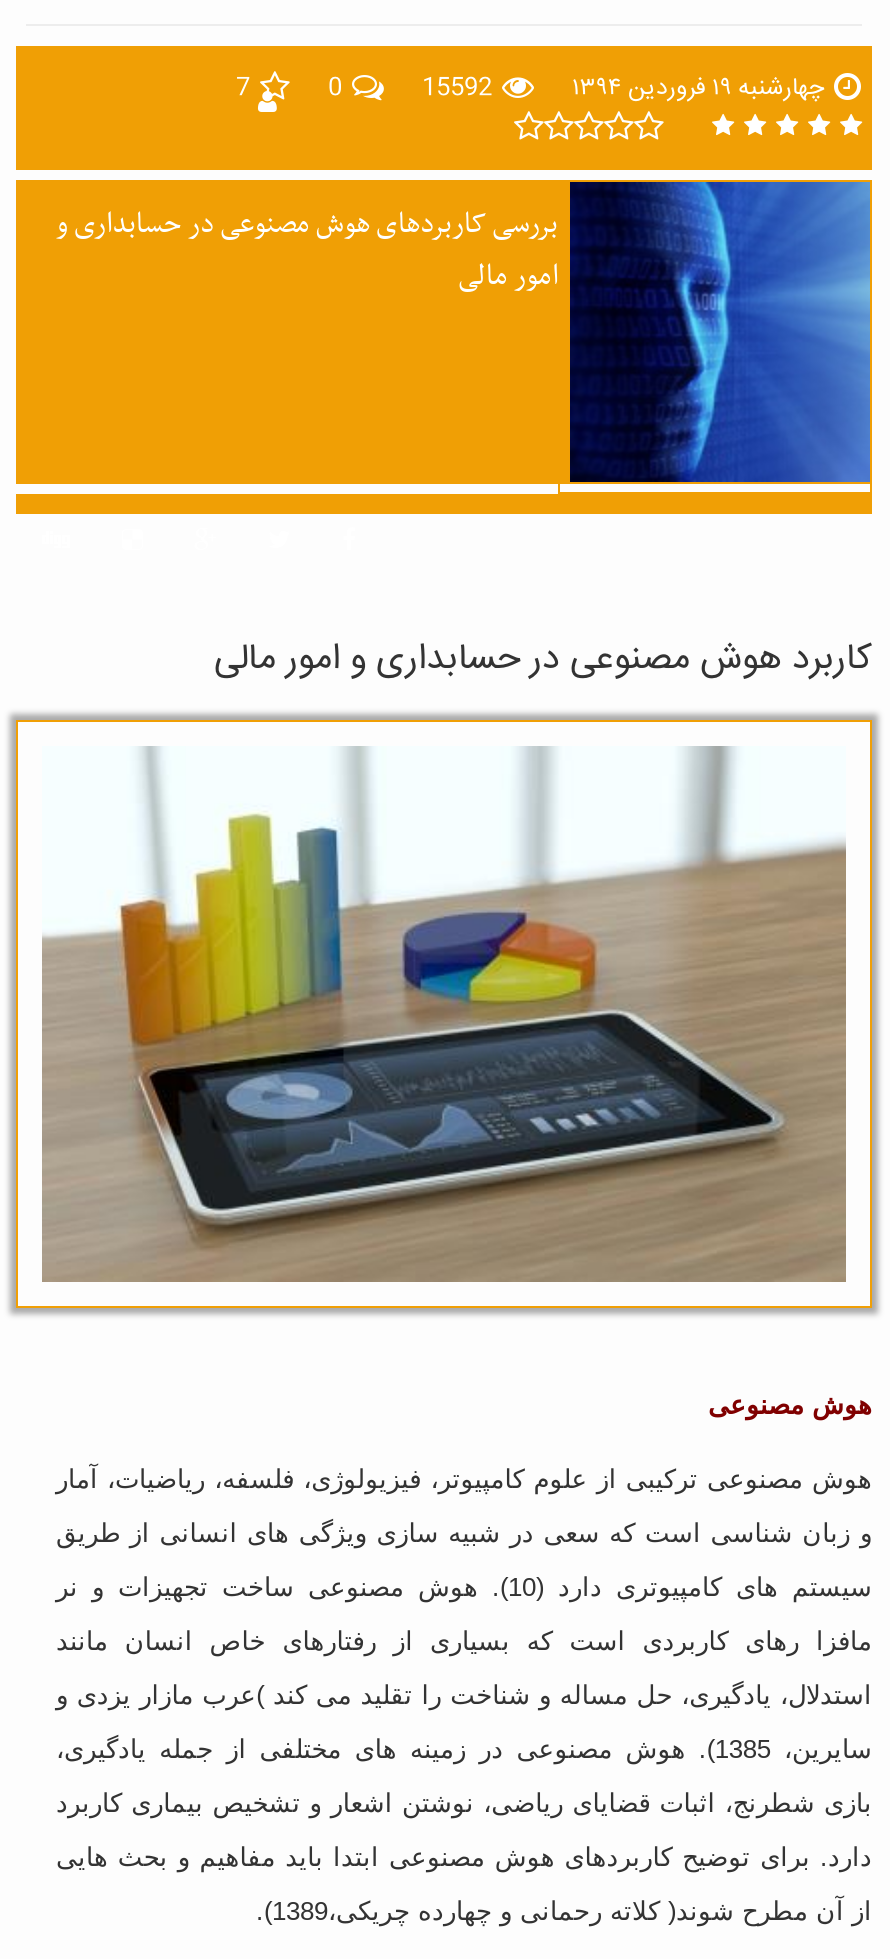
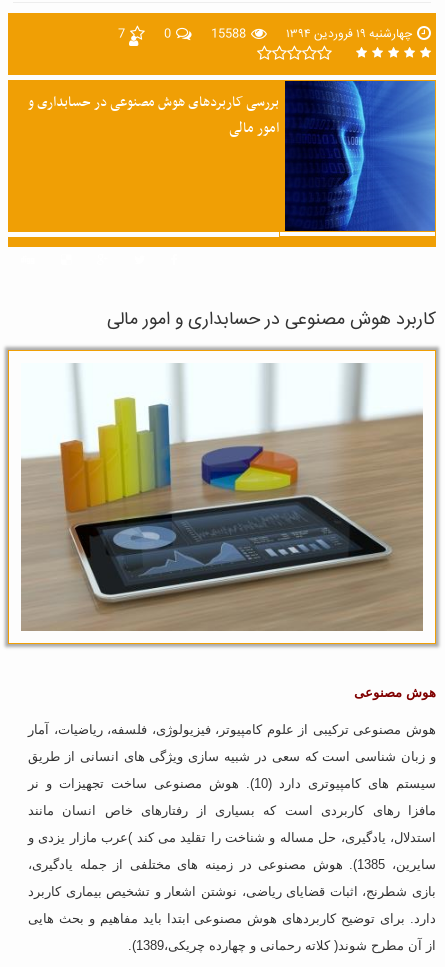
- 15592
+ 15588
